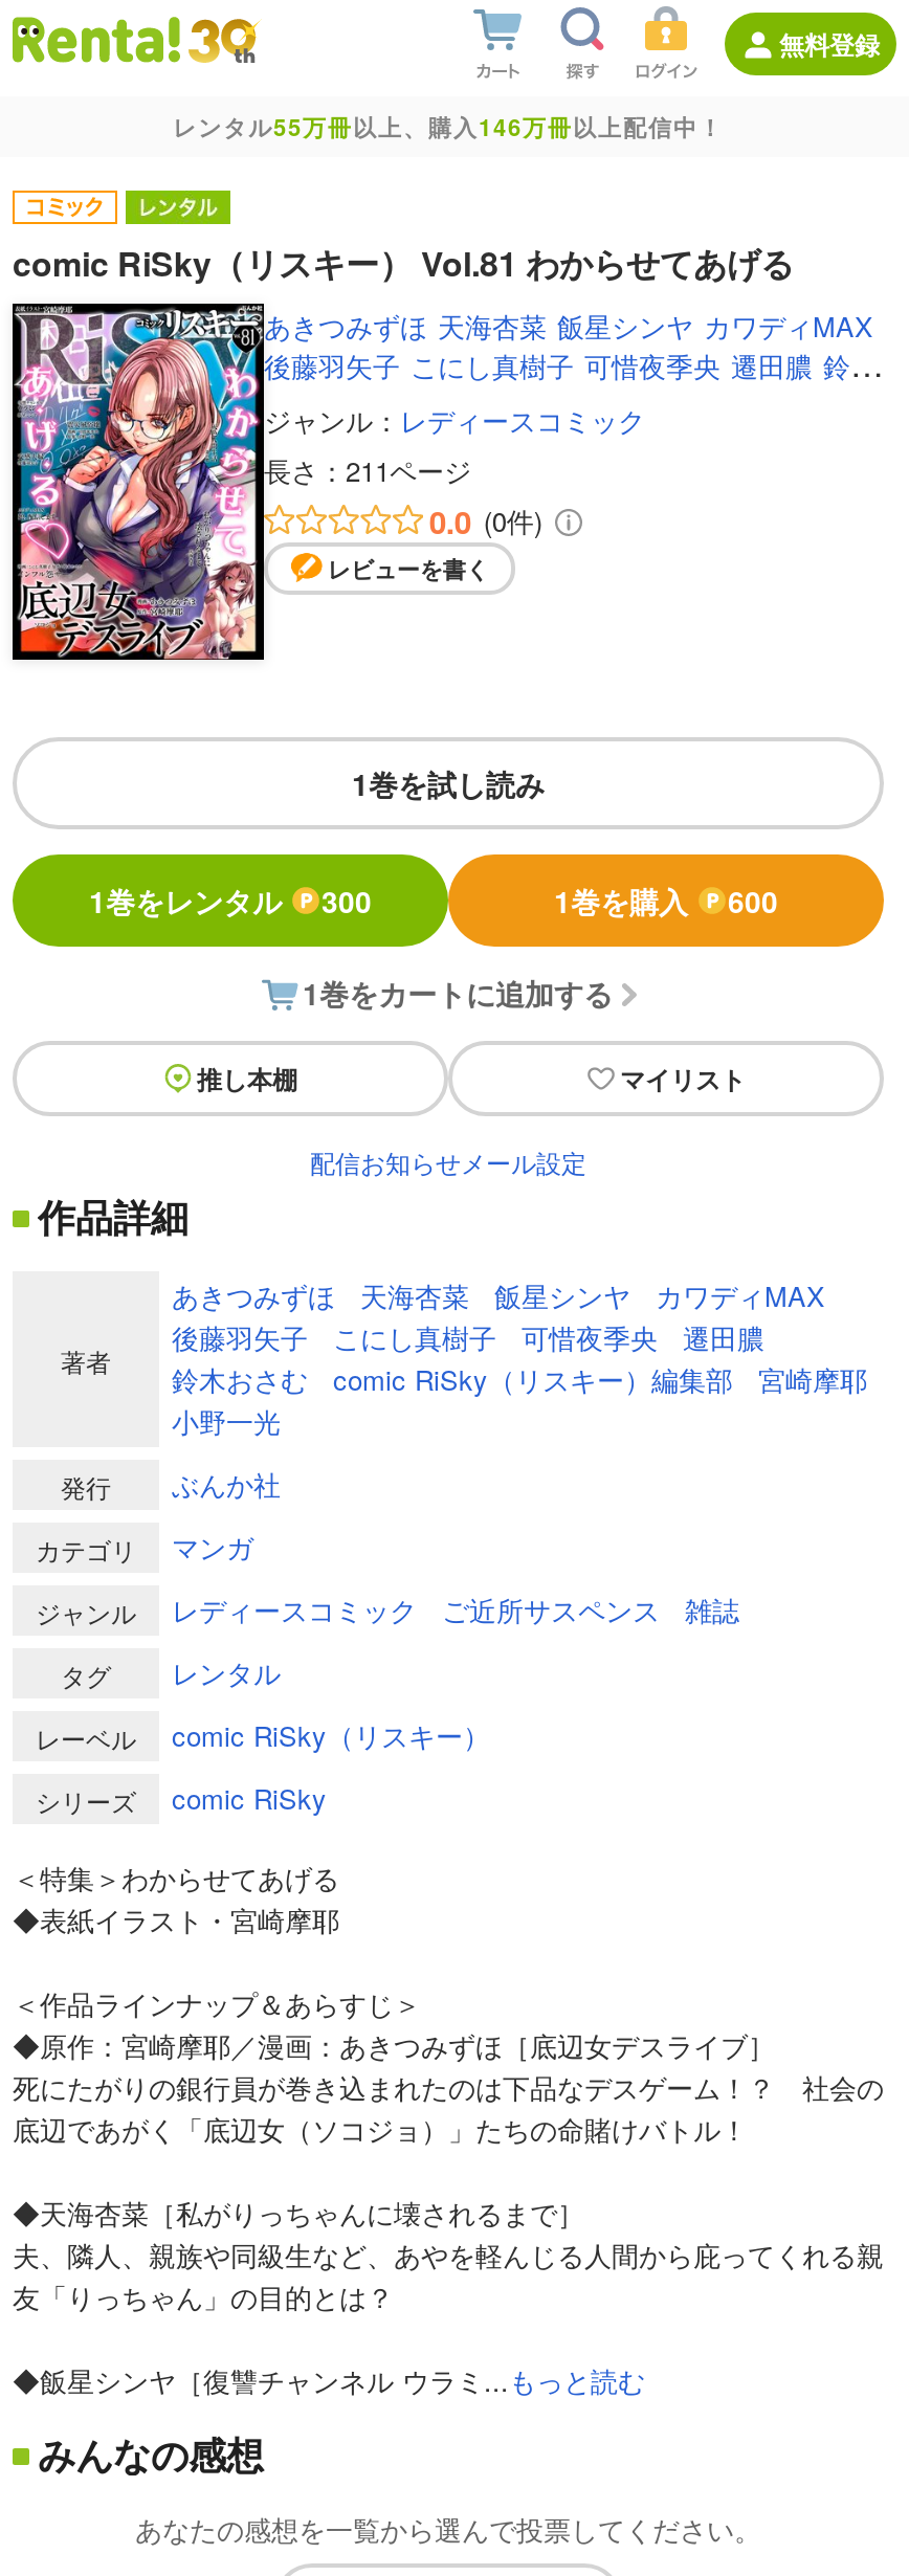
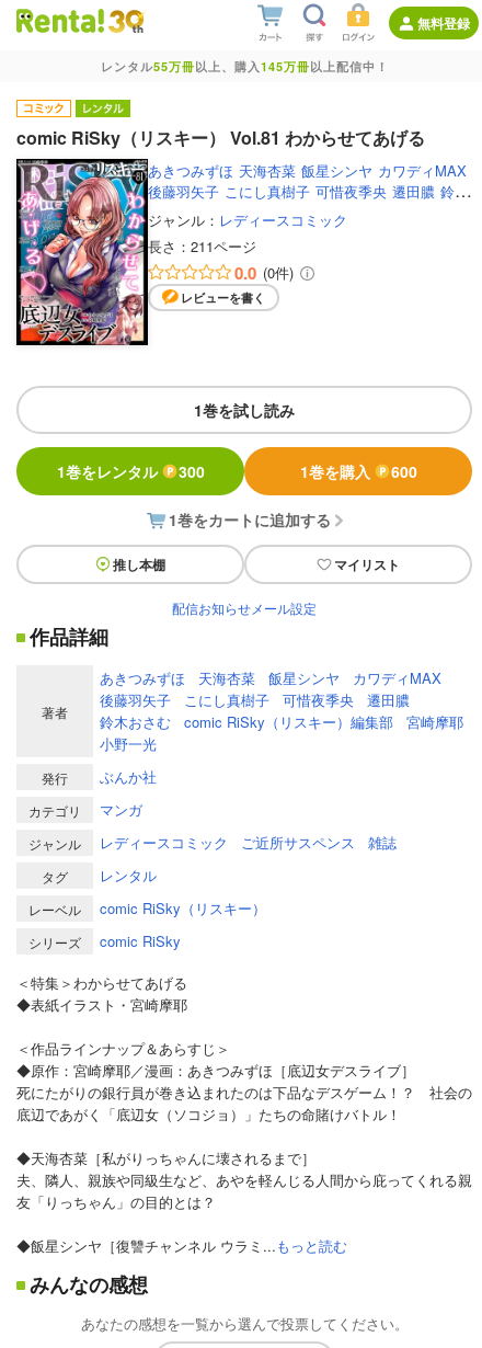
- レンタル55万冊以上、購入146万冊以上配信中！
+ レンタル55万冊以上、購入145万冊以上配信中！
